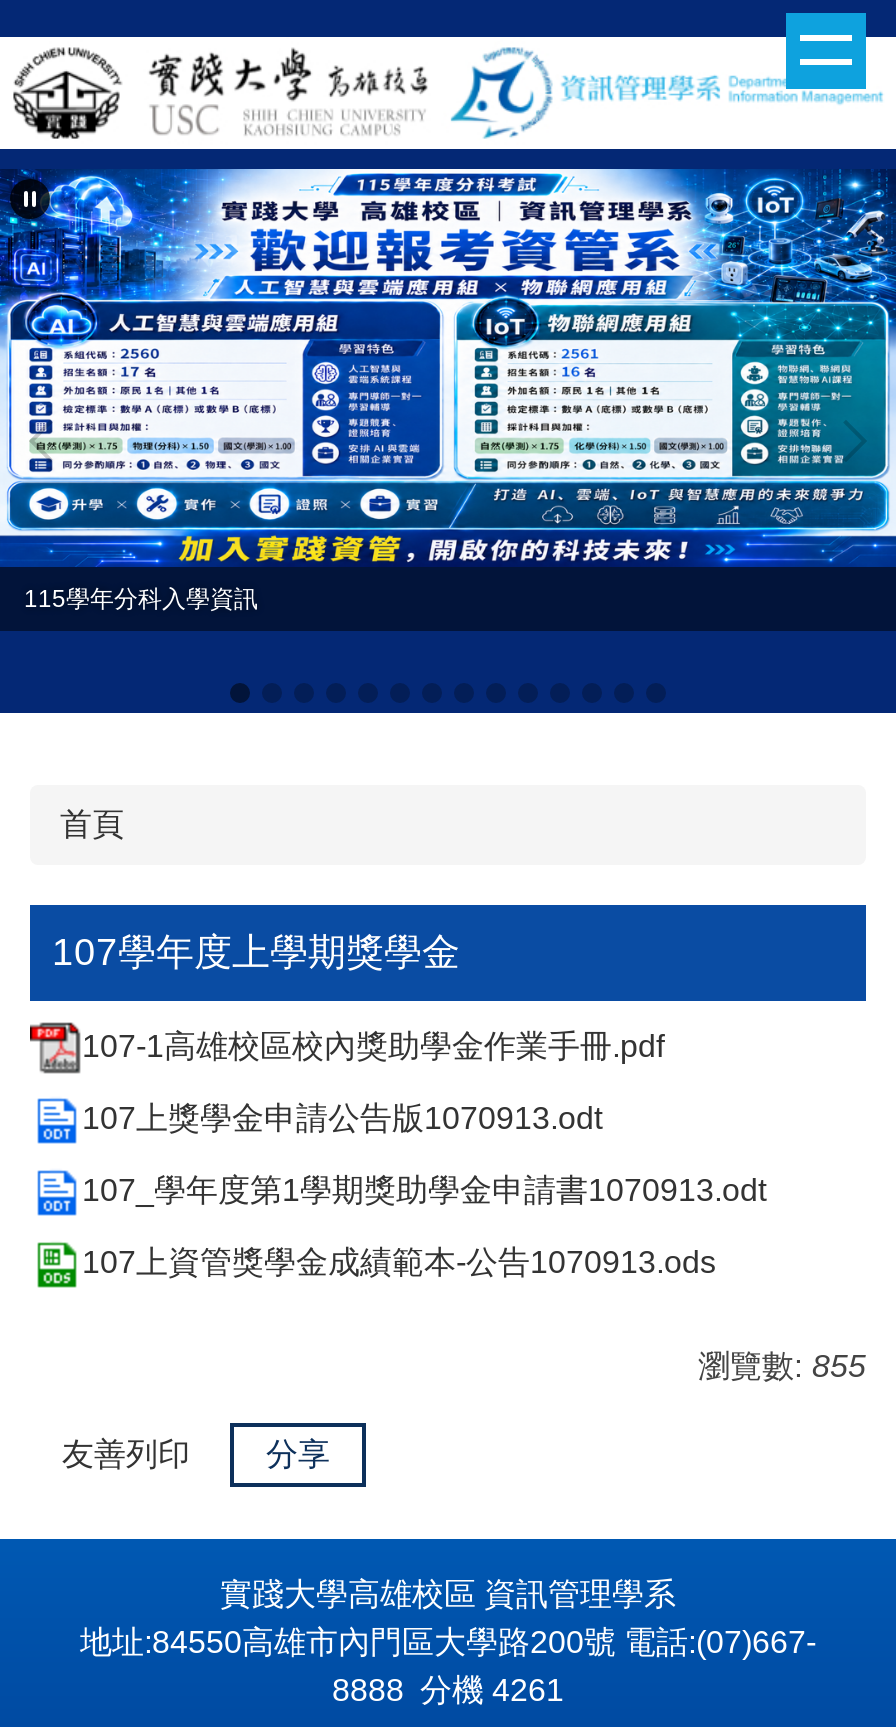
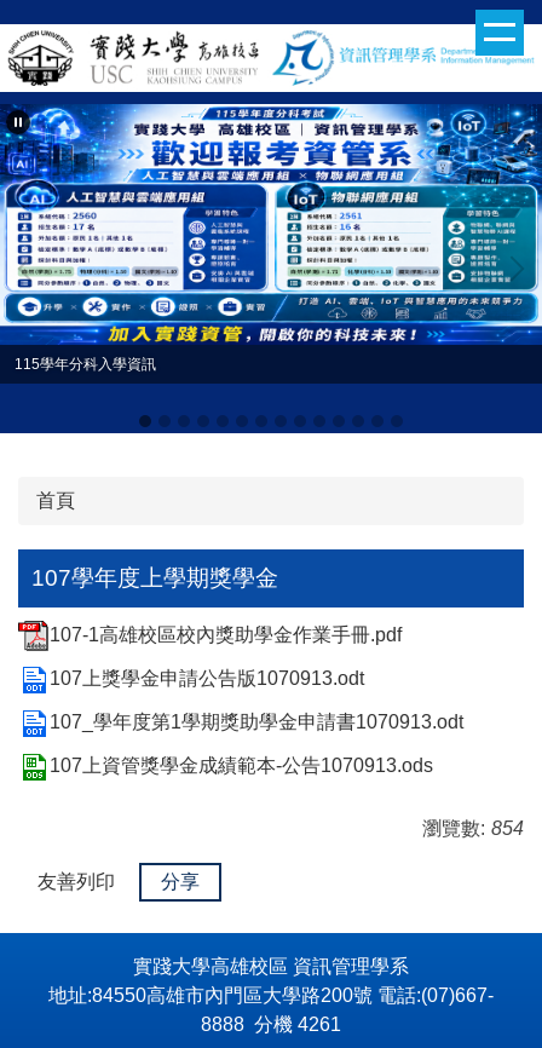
- 瀏覽數: 855
+ 瀏覽數: 854
